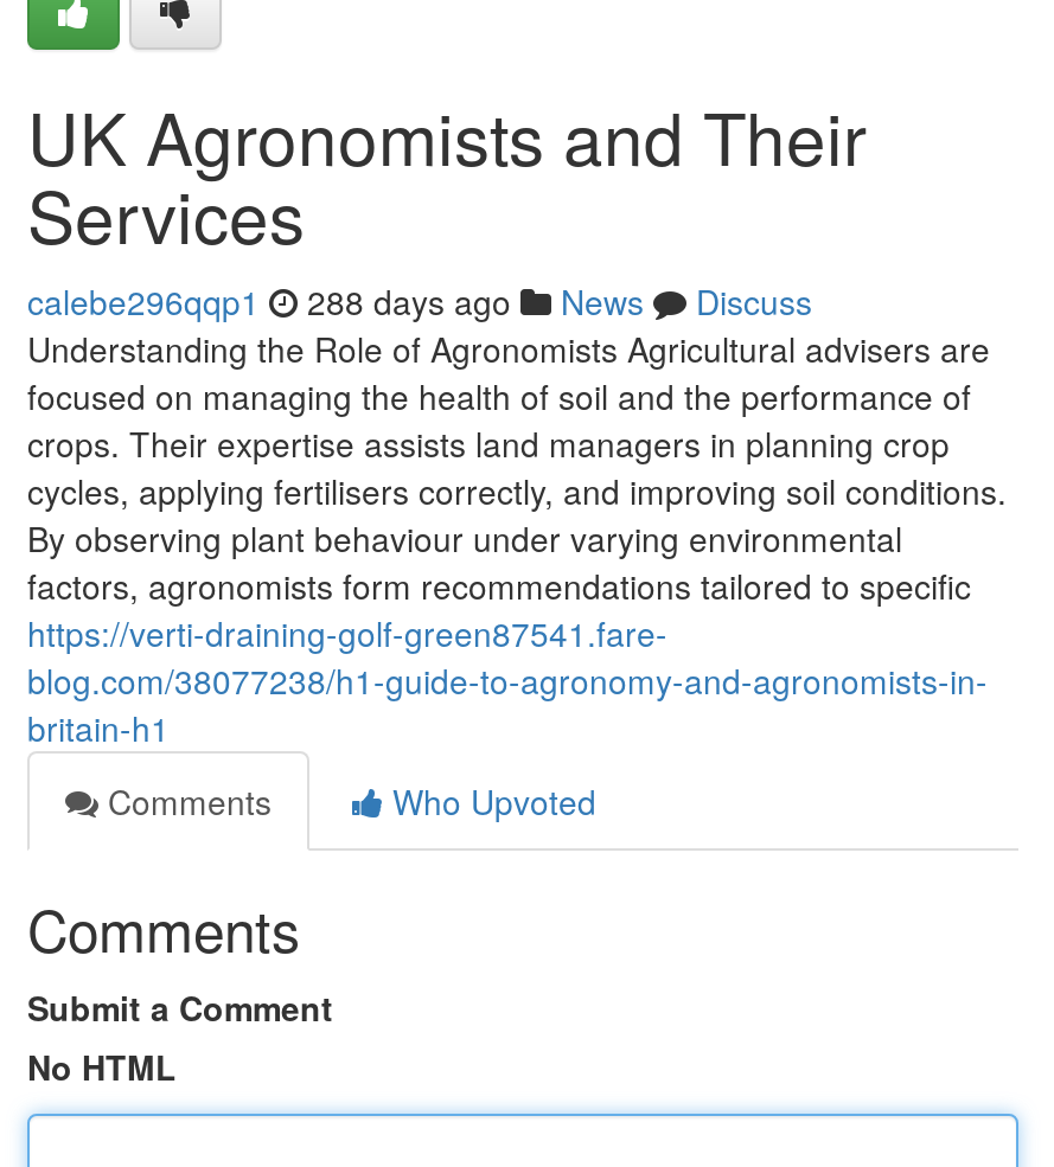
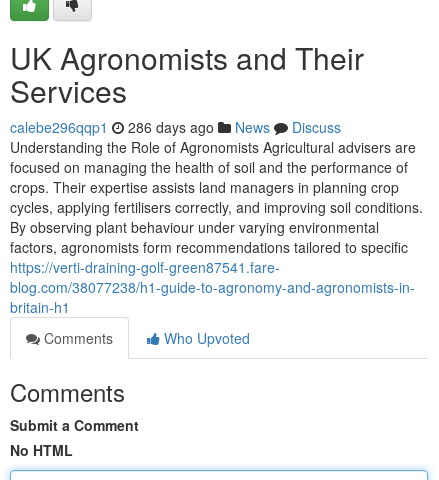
- calebe296qqp1 288 days ago News Discuss
+ calebe296qqp1 286 days ago News Discuss
